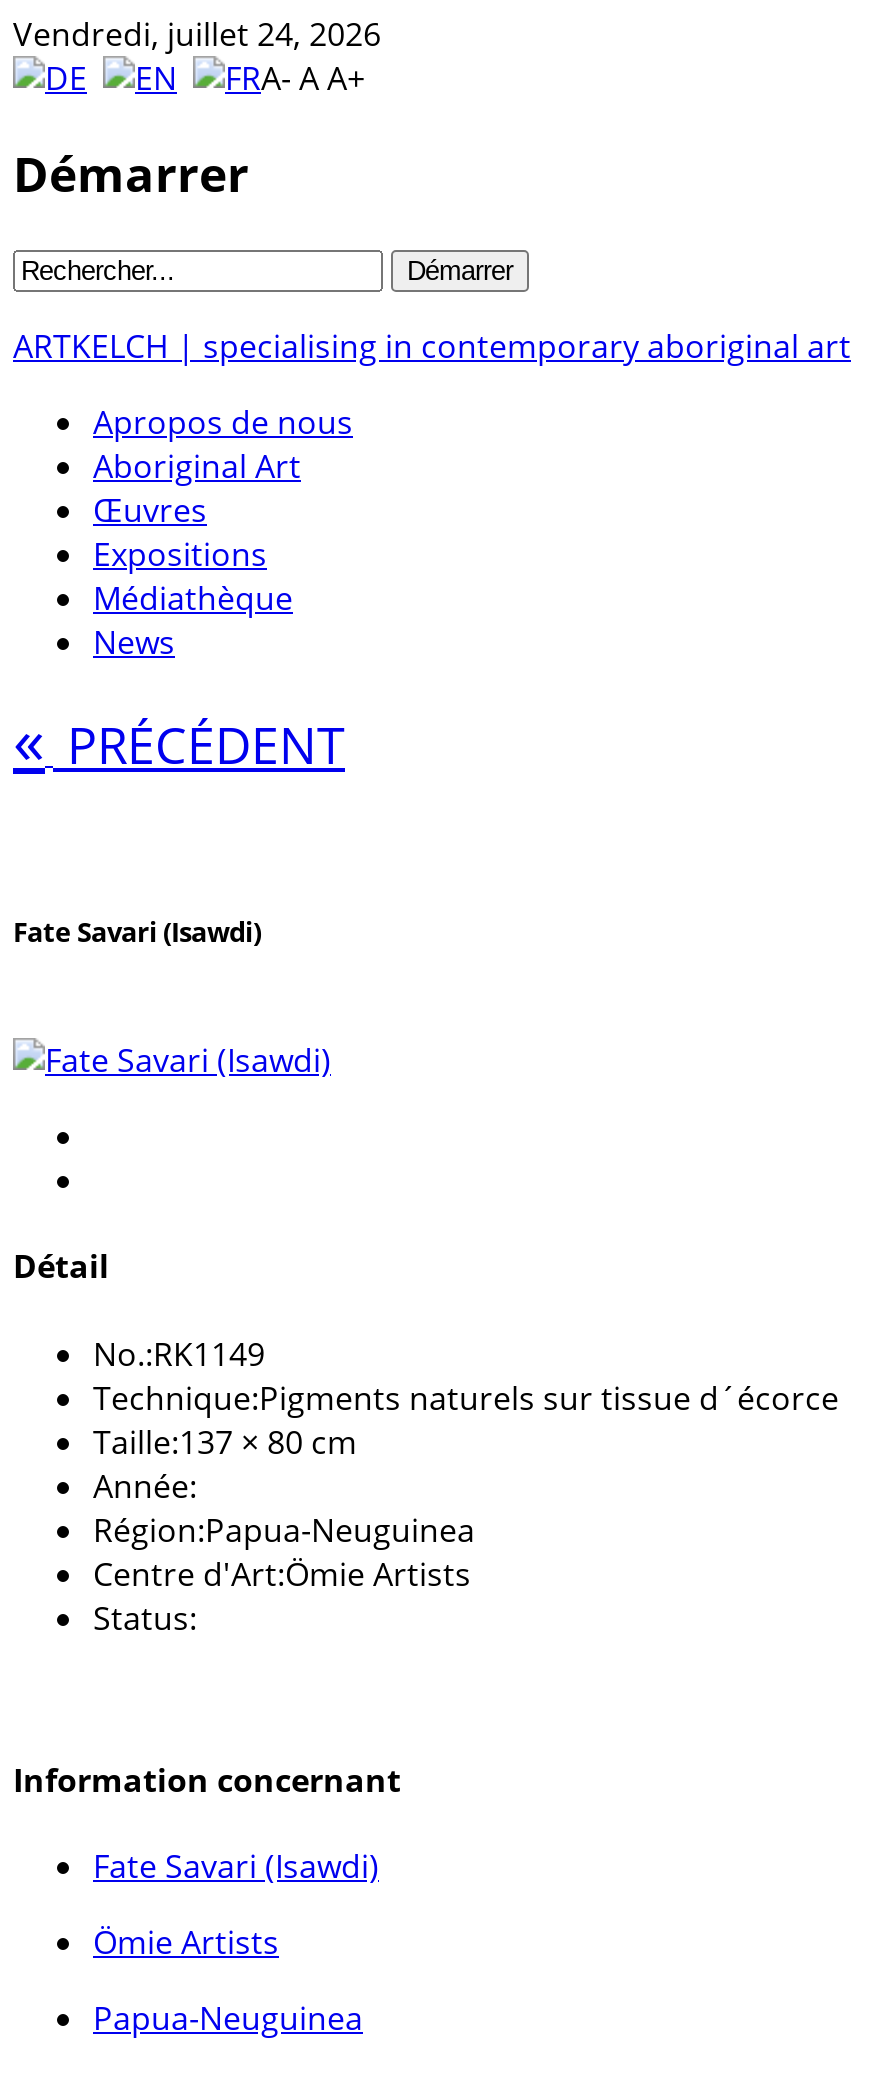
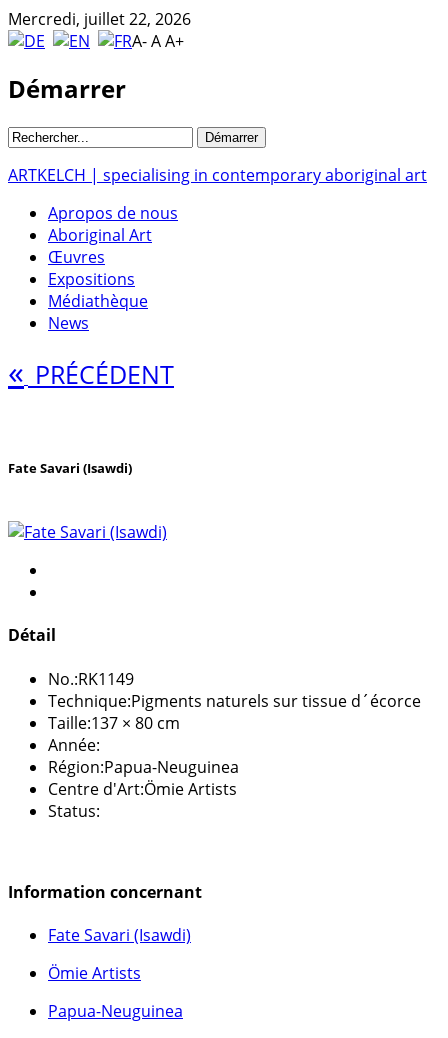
- Vendredi, juillet 24, 2026
+ Mercredi, juillet 22, 2026
